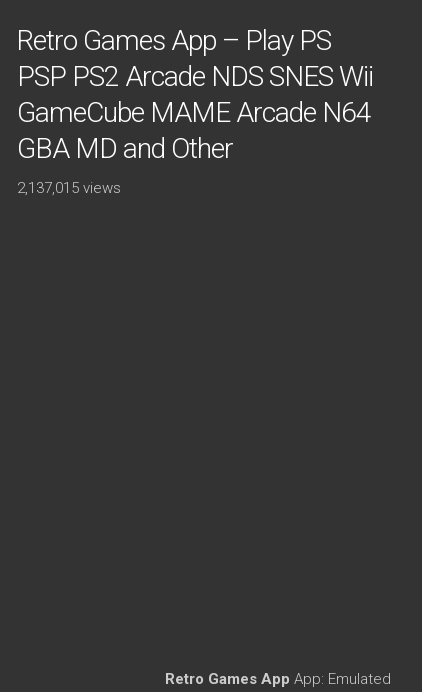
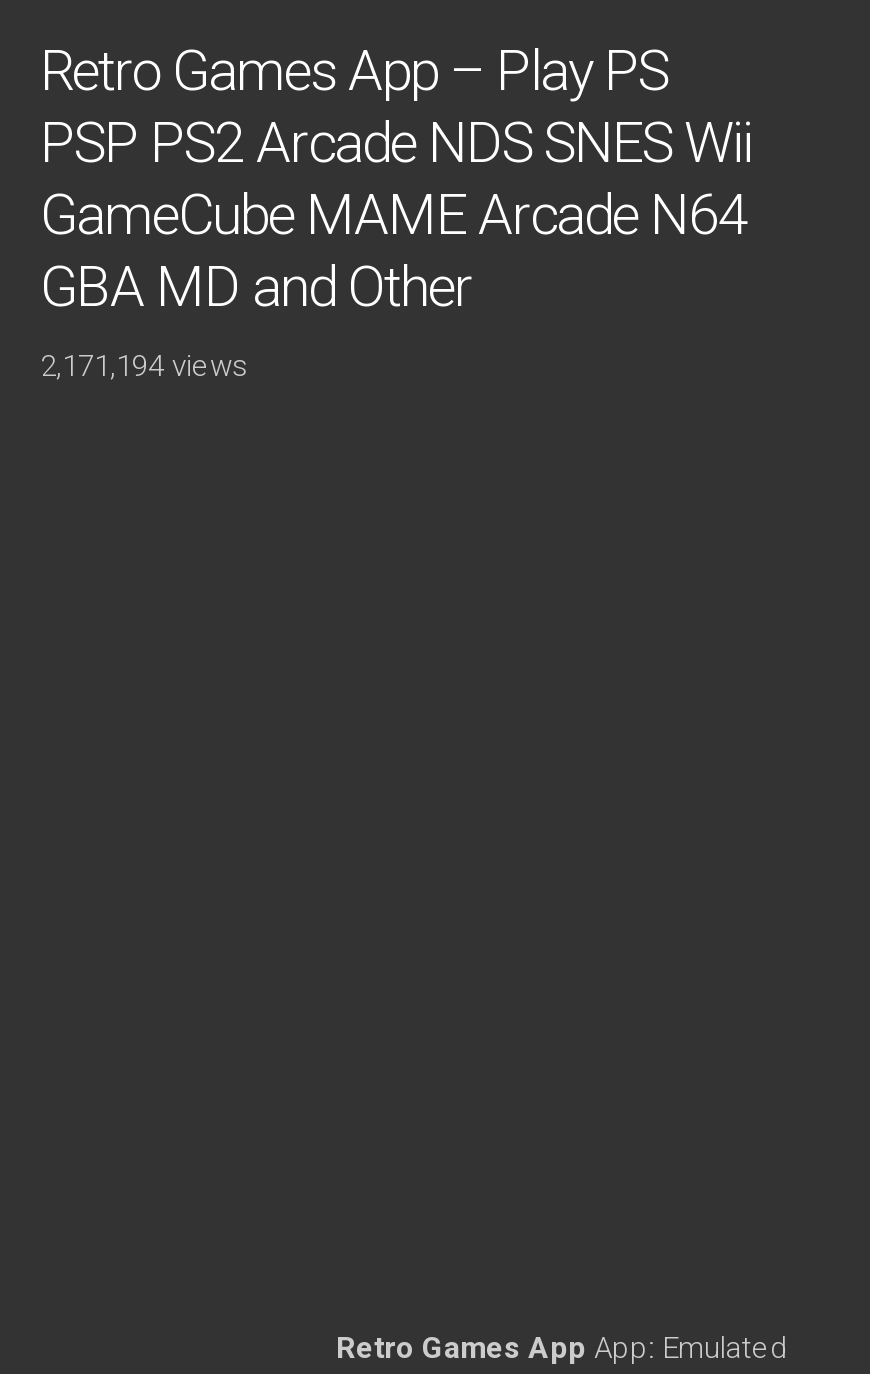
- 2,137,015 views
+ 2,171,194 views
